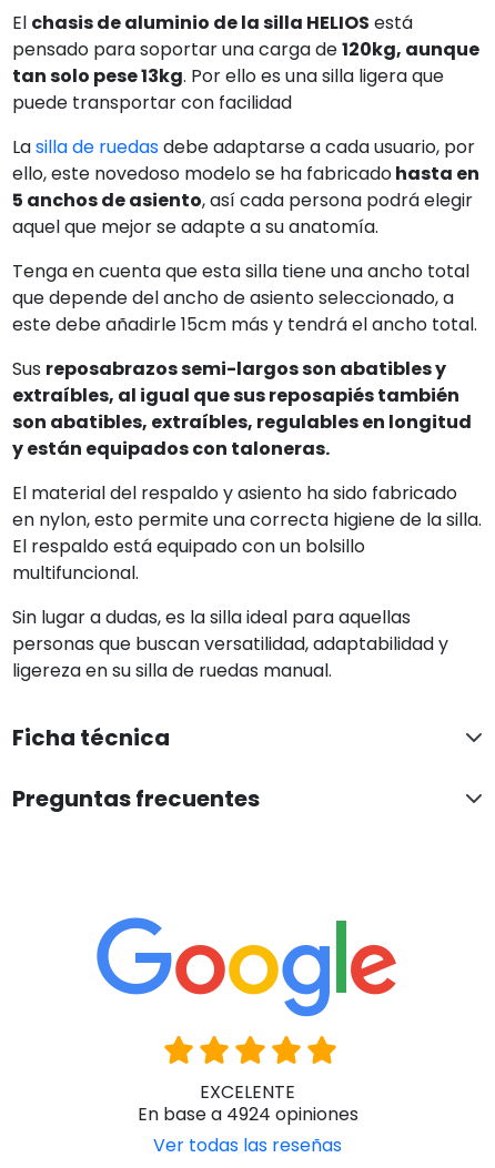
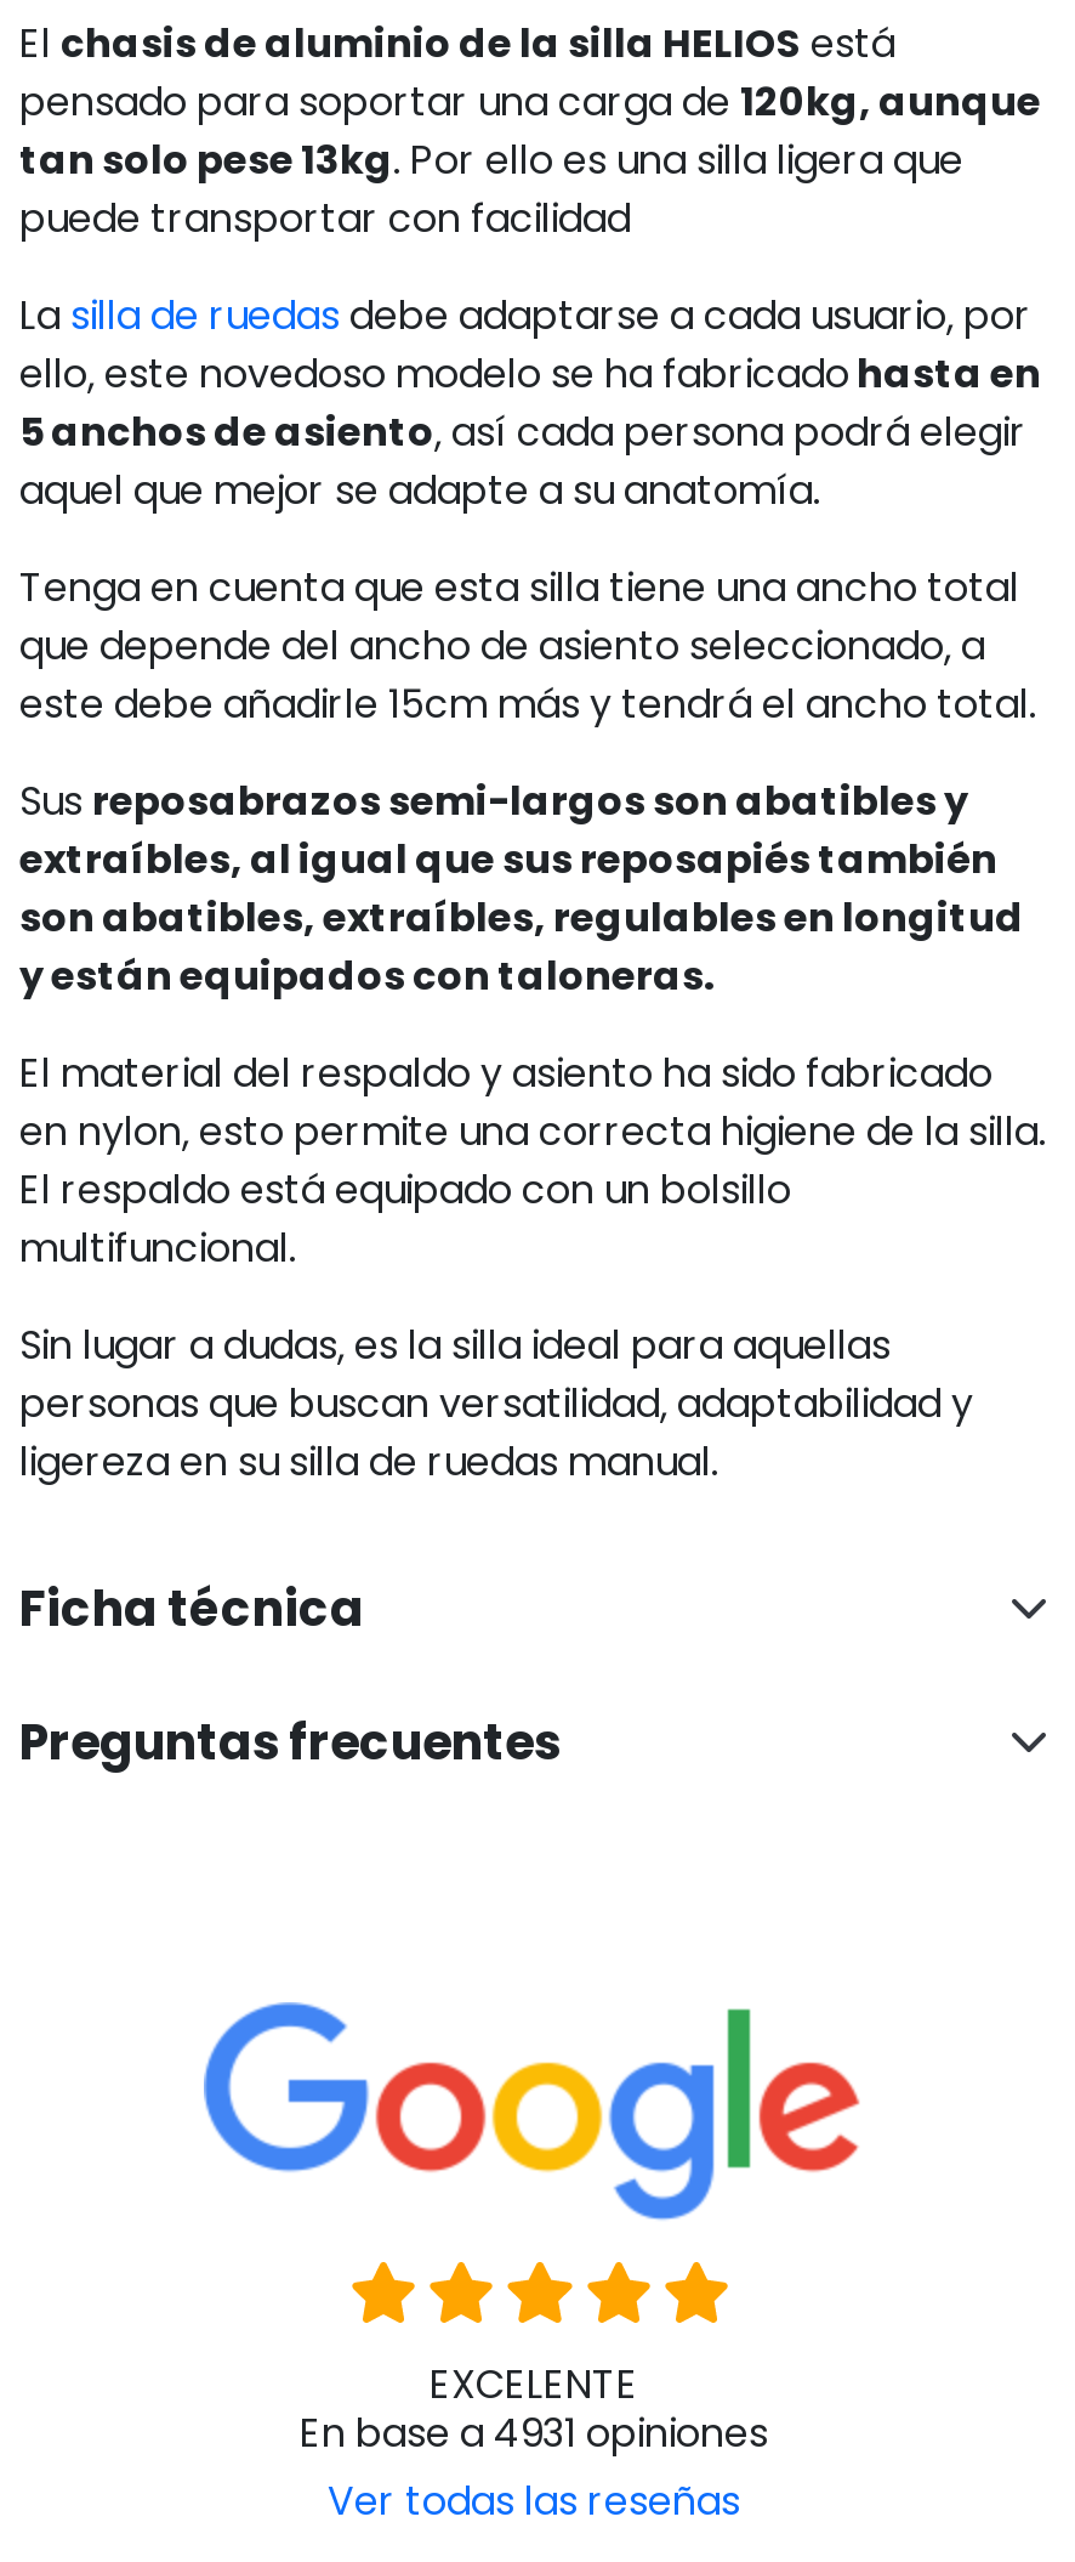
- En base a 4924 opiniones
+ En base a 4931 opiniones
